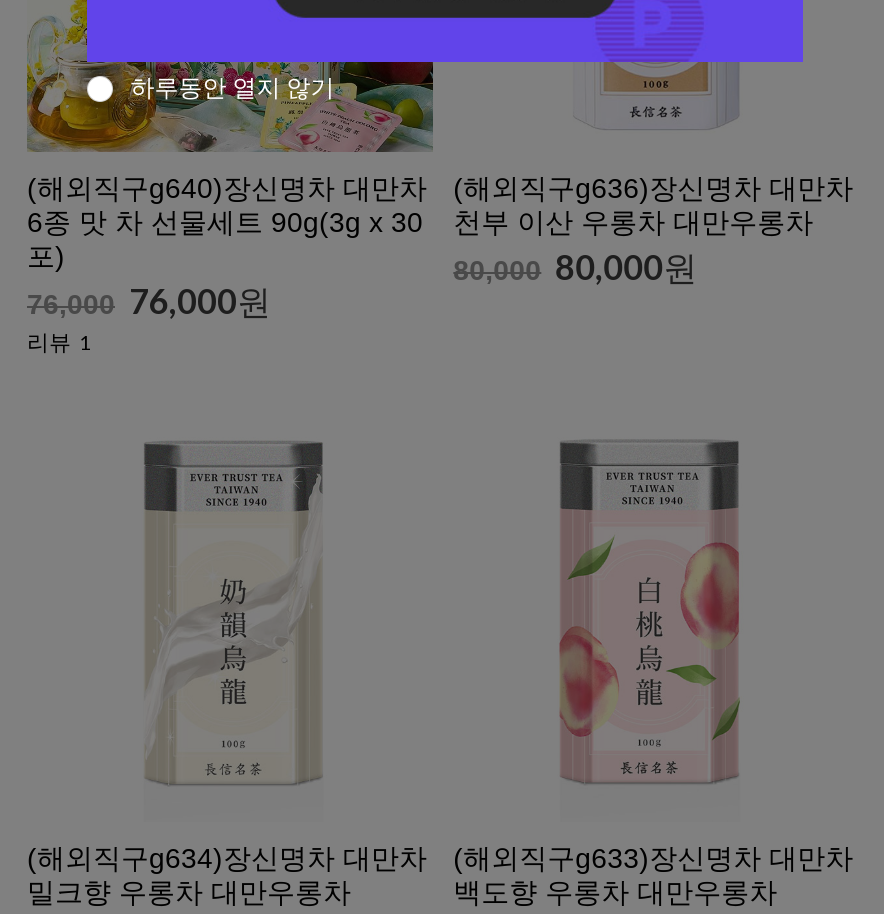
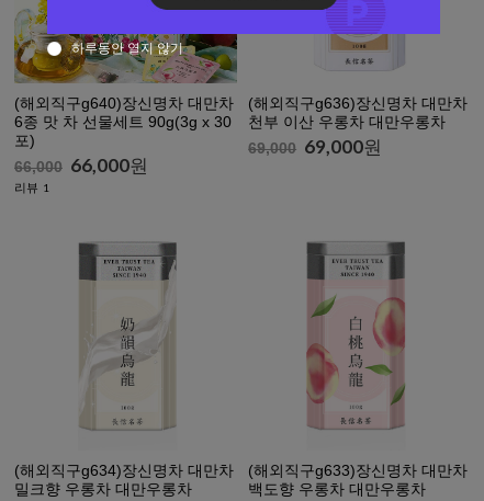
- 80,000 80,000원
+ 69,000 69,000원

- 76,000 76,000원
+ 66,000 66,000원
